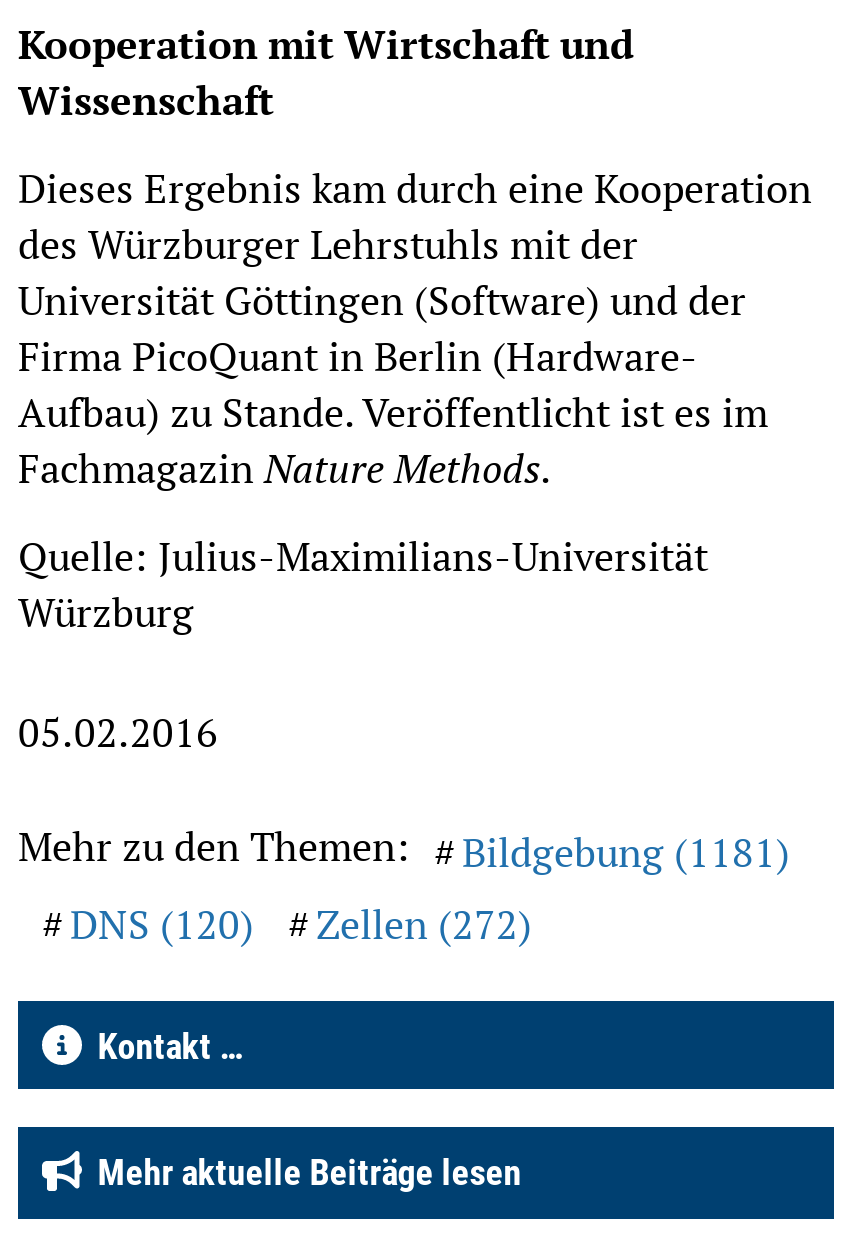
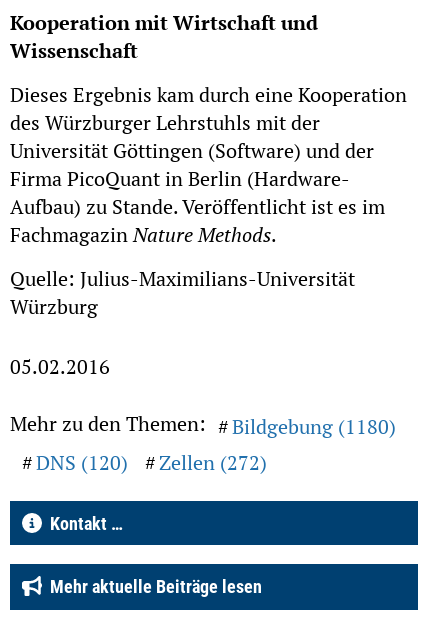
- Mehr zu den Themen: Bildgebung (1181)
+ Mehr zu den Themen: Bildgebung (1180)
